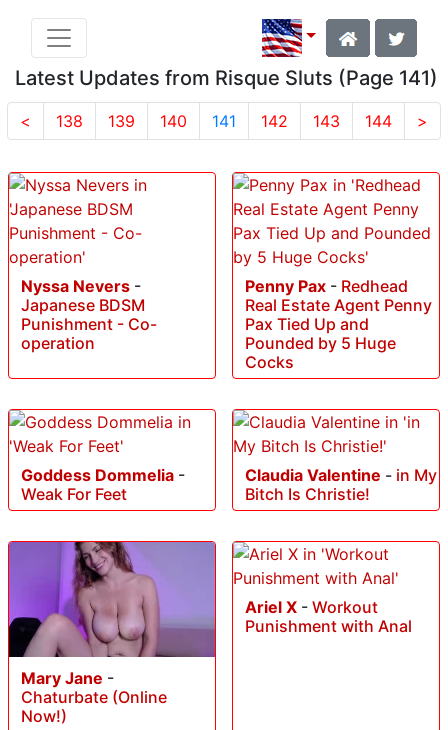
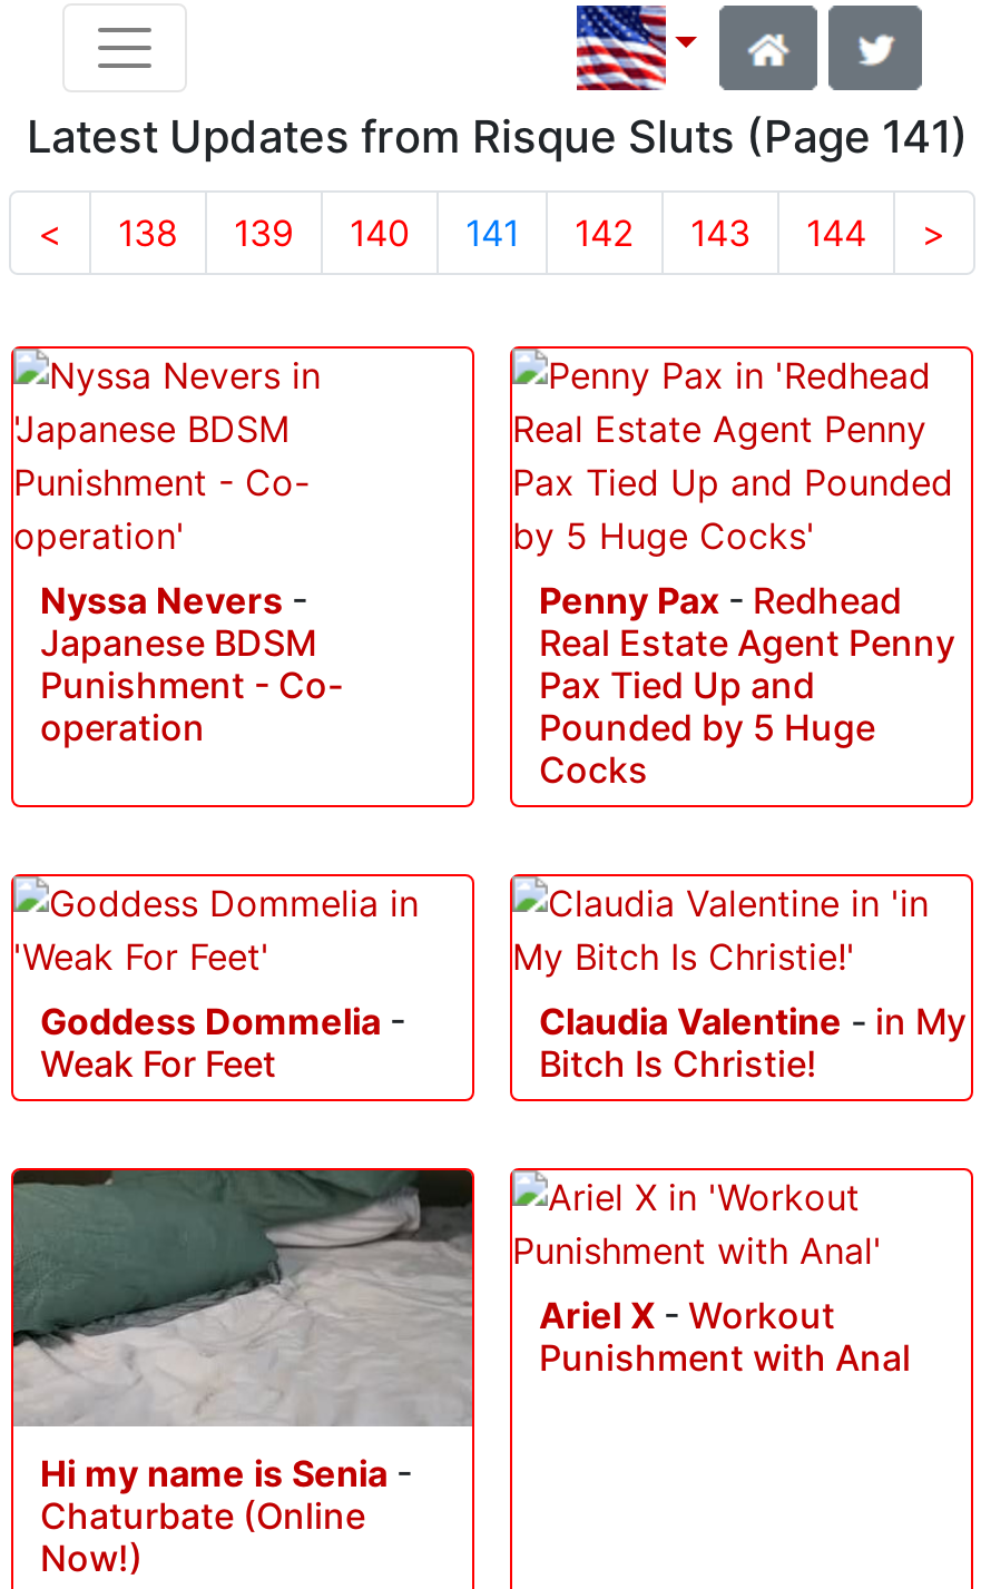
- [image]
- Mary Jane -
+ [image]
+ Hi my name is Senia -
